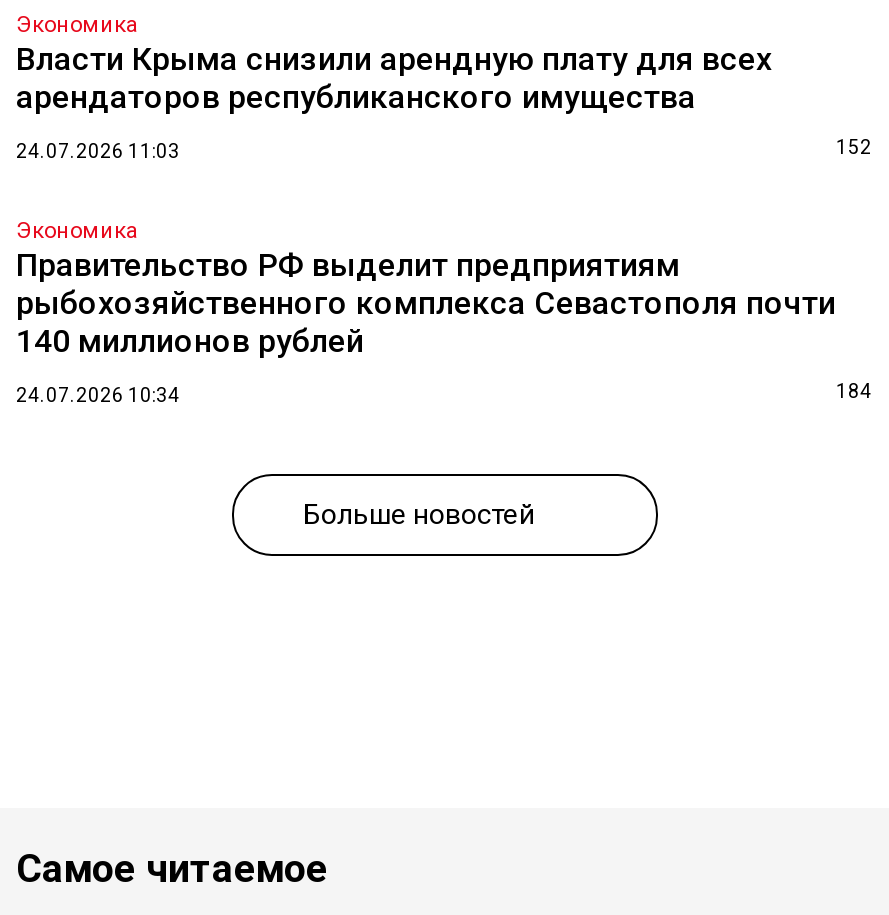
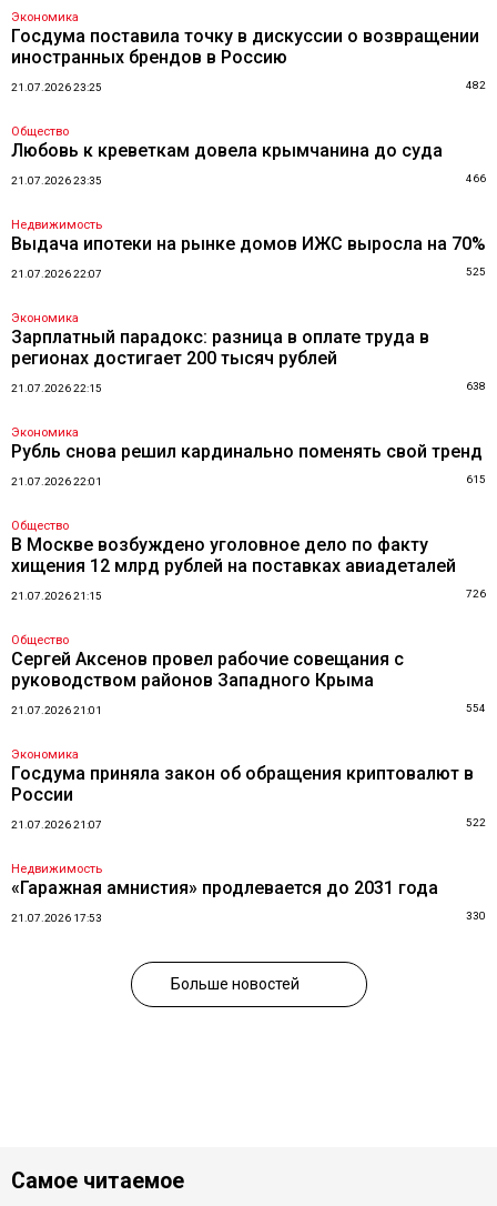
- Власти Крыма снизили арендную плату для всех
- арендаторов республиканского имущества
- 24.07.2026 11:03
- 152
+ Госдума поставила точку в дискуссии о возвращении
+ иностранных брендов в Россию
+ 21.07.2026 23:25
+ 482
+ Общество
+ Любовь к креветкам довела крымчанина до суда
+ 21.07.2026 23:35
+ 466
+ Недвижимость
+ Выдача ипотеки на рынке домов ИЖС выросла на 70%
+ 21.07.2026 22:07
+ 525

- Правительство РФ выделит предприятиям
- рыбохозяйственного комплекса Севастополя почти
- 140 миллионов рублей
- 24.07.2026 10:34
- 184
+ Зарплатный парадокс: разница в оплате труда в
+ регионах достигает 200 тысяч рублей
+ 21.07.2026 22:15
+ 638
+ Экономика
+ Рубль снова решил кардинально поменять свой тренд
+ 21.07.2026 22:01
+ 615
+ Общество
+ В Москве возбуждено уголовное дело по факту
+ хищения 12 млрд рублей на поставках авиадеталей
+ 21.07.2026 21:15
+ 726
+ Общество
+ Сергей Аксенов провел рабочие совещания с
+ руководством районов Западного Крыма
+ 21.07.2026 21:01
+ 554
+ Экономика
+ Госдума приняла закон об обращения криптовалют в
+ России
+ 21.07.2026 21:07
+ 522
+ Недвижимость
+ «Гаражная амнистия» продлевается до 2031 года
+ 21.07.2026 17:53
+ 330
